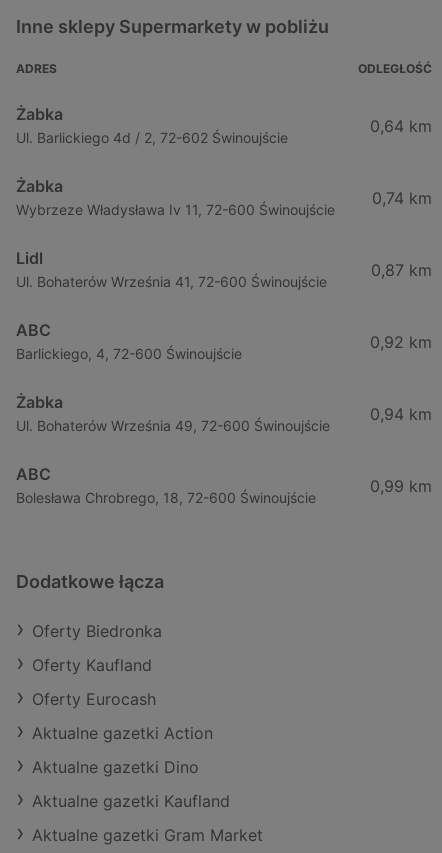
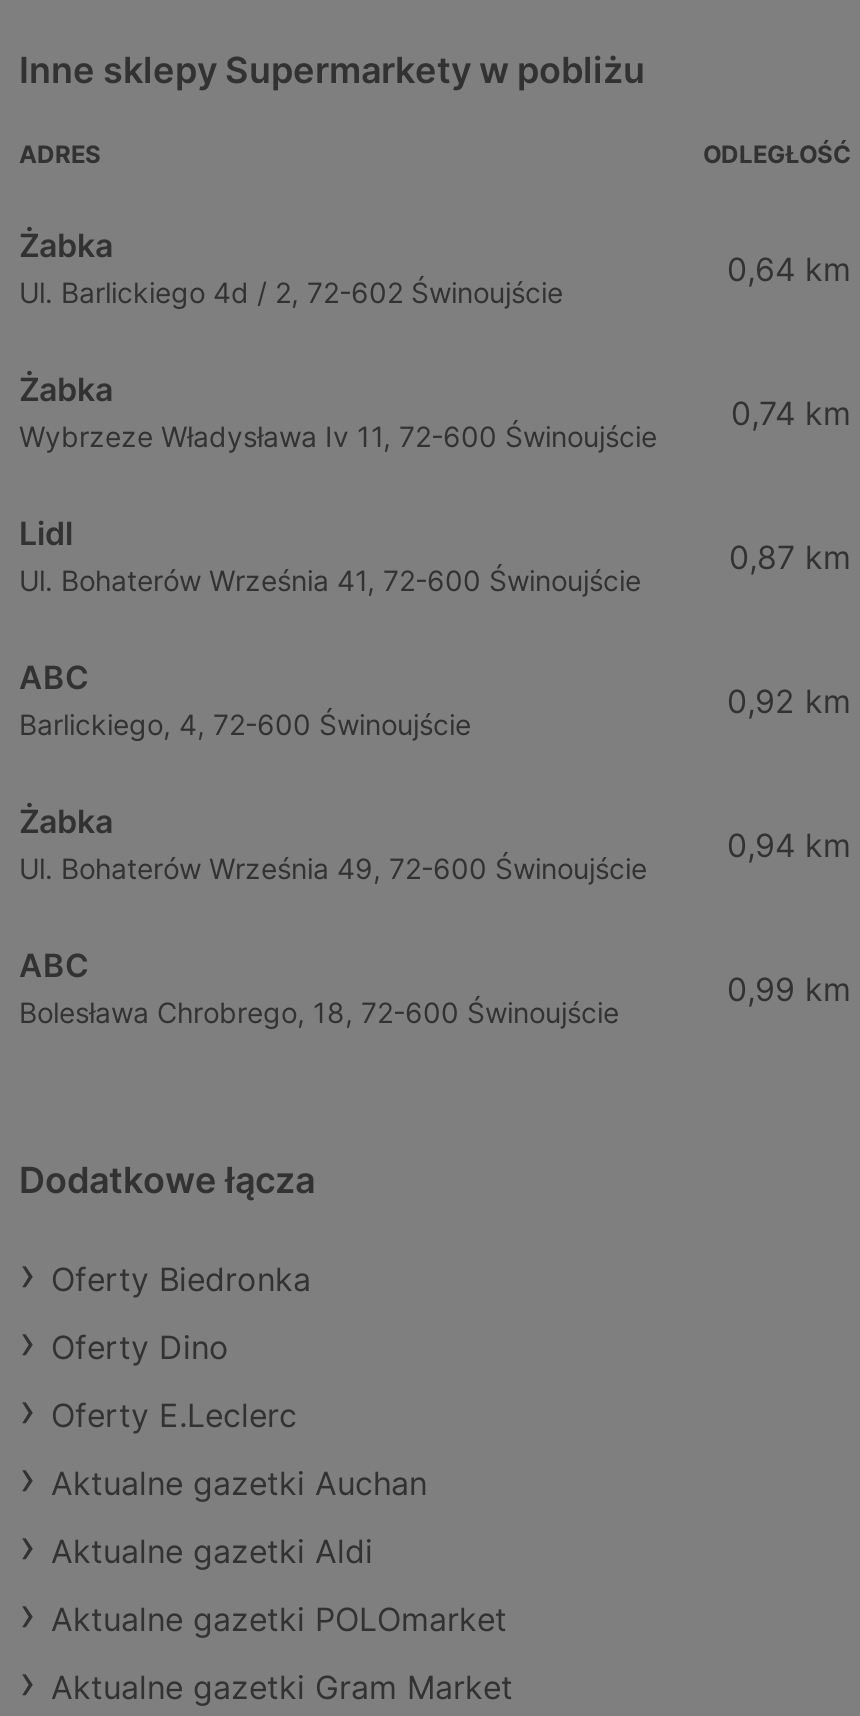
- Oferty Kaufland
+ Oferty Dino

- Oferty Eurocash
+ Oferty E.Leclerc

- Aktualne gazetki Action
+ Aktualne gazetki Auchan

- Aktualne gazetki Dino
+ Aktualne gazetki Aldi

- Aktualne gazetki Kaufland
+ Aktualne gazetki POLOmarket
